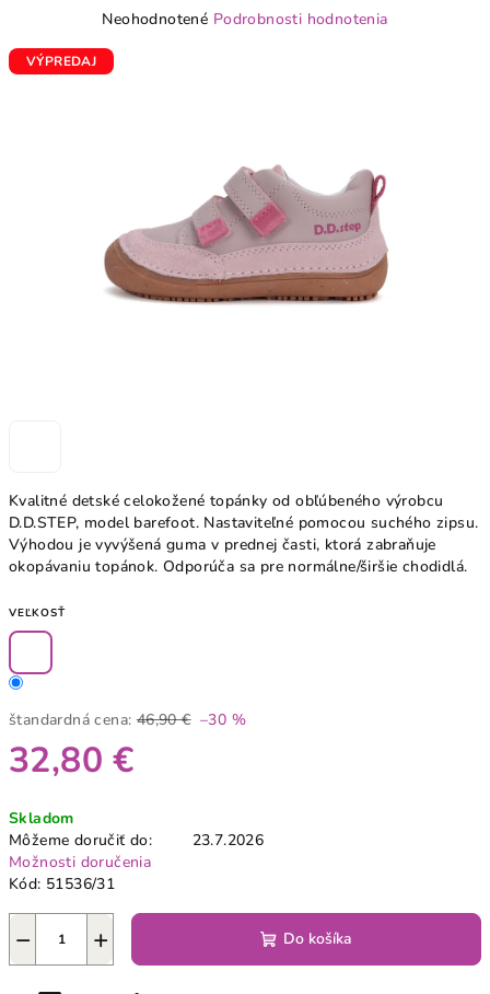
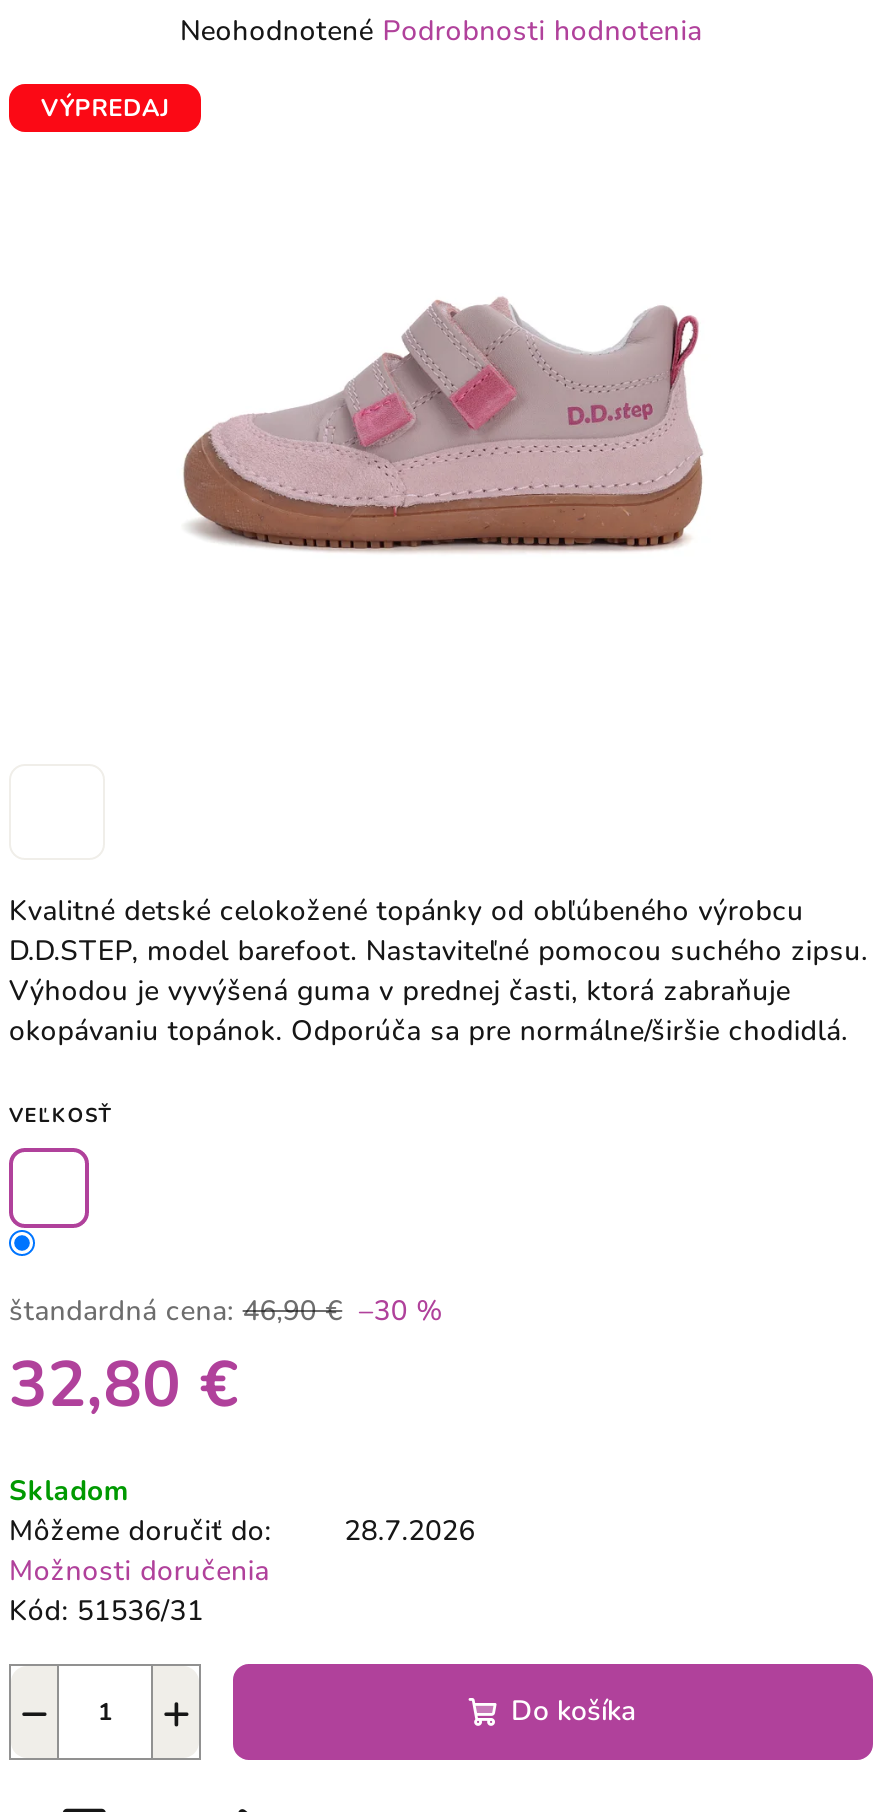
- Môžeme doručiť do: 23.7.2026
+ Môžeme doručiť do: 28.7.2026
